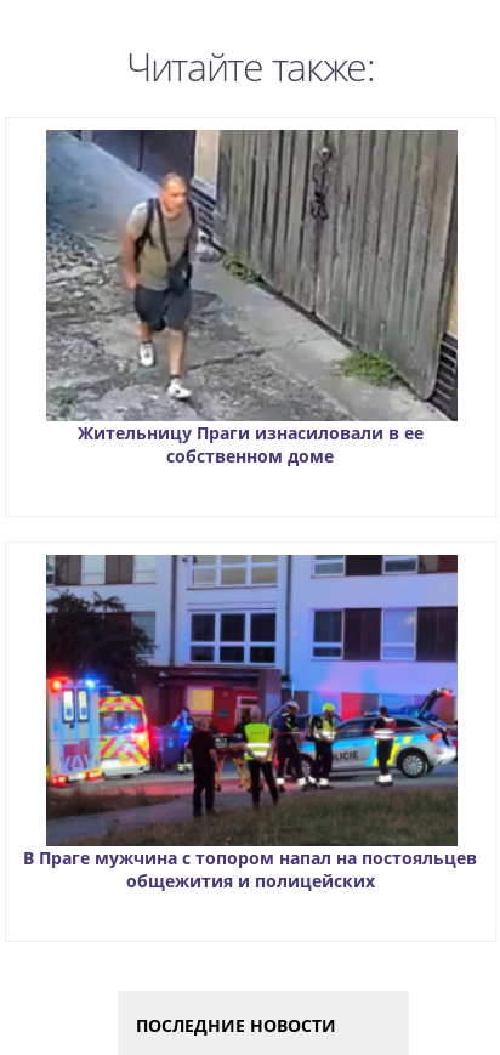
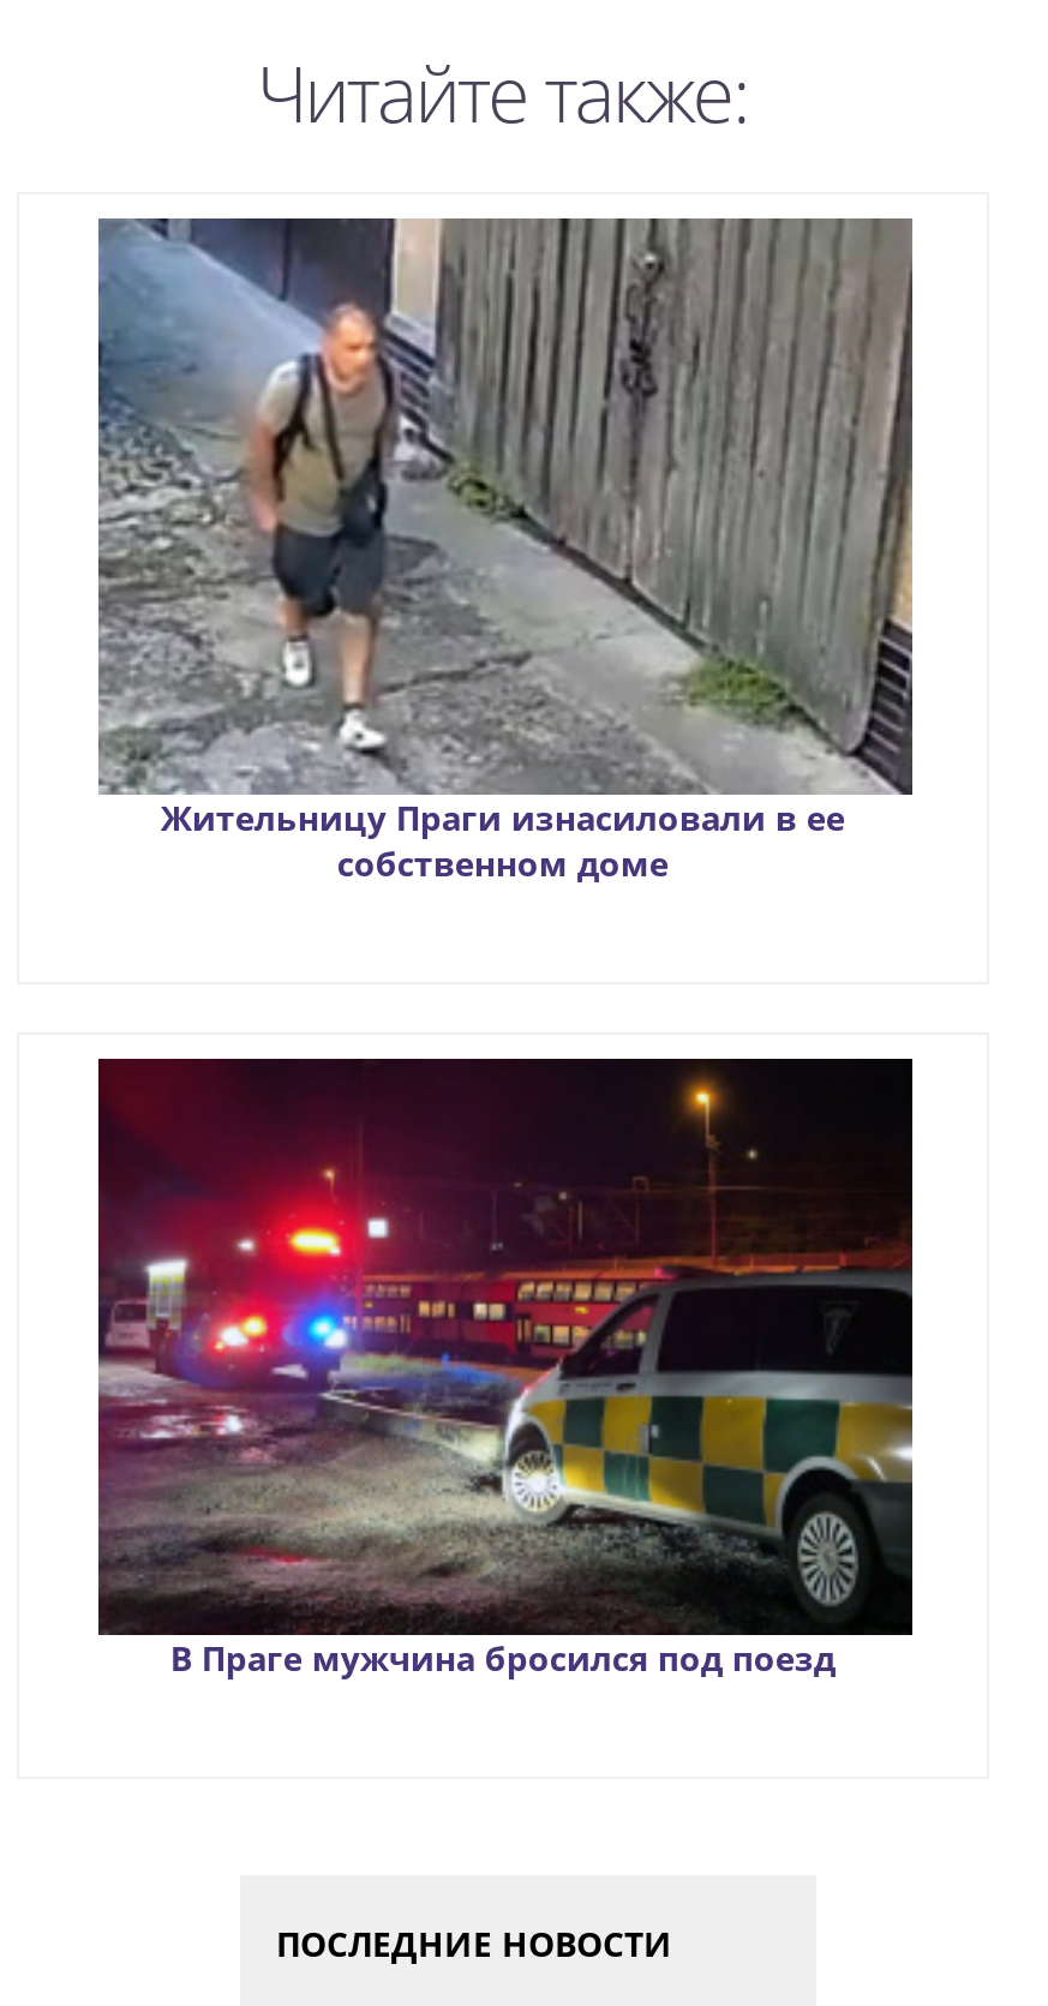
- [image]
- В Праге мужчина с топором напал на постояльцев
- общежития и полицейских
+ [image]
+ В Праге мужчина бросился под поезд
